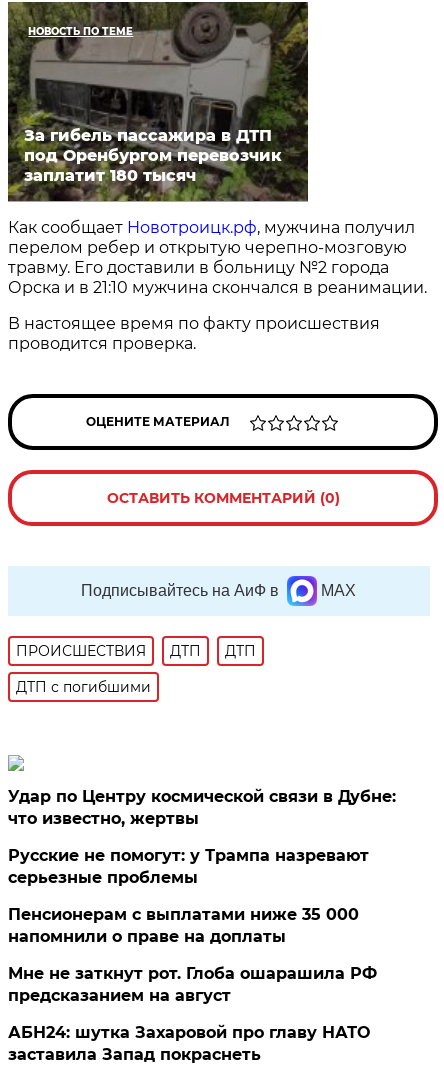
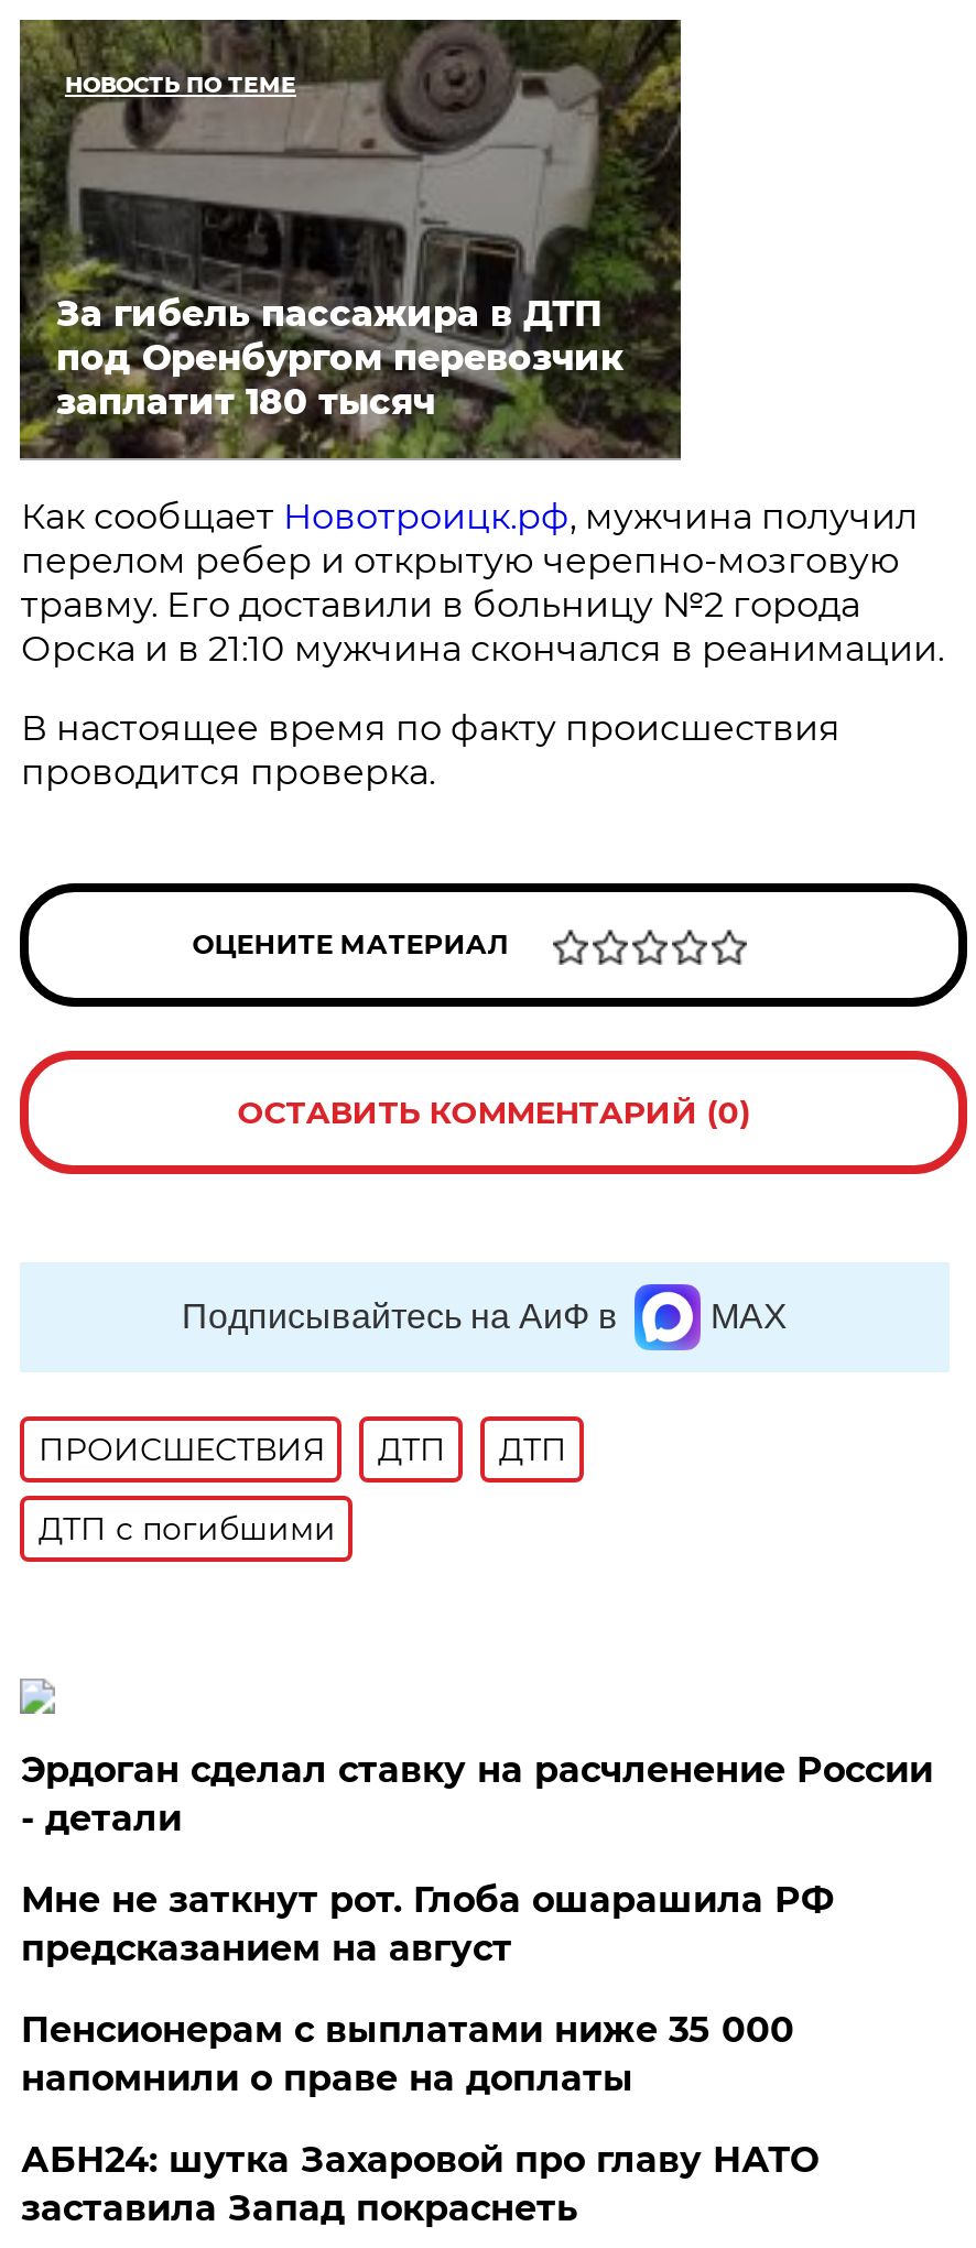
- Удар по Центру космической связи в Дубне:
- что известно, жертвы
+ Эрдоган сделал ставку на расчленение России
+ - детали

- Русские не помогут: у Трампа назревают
- серьезные проблемы

moved up: Мне не заткнут рот. Глоба ошарашила РФ | предсказанием на август
